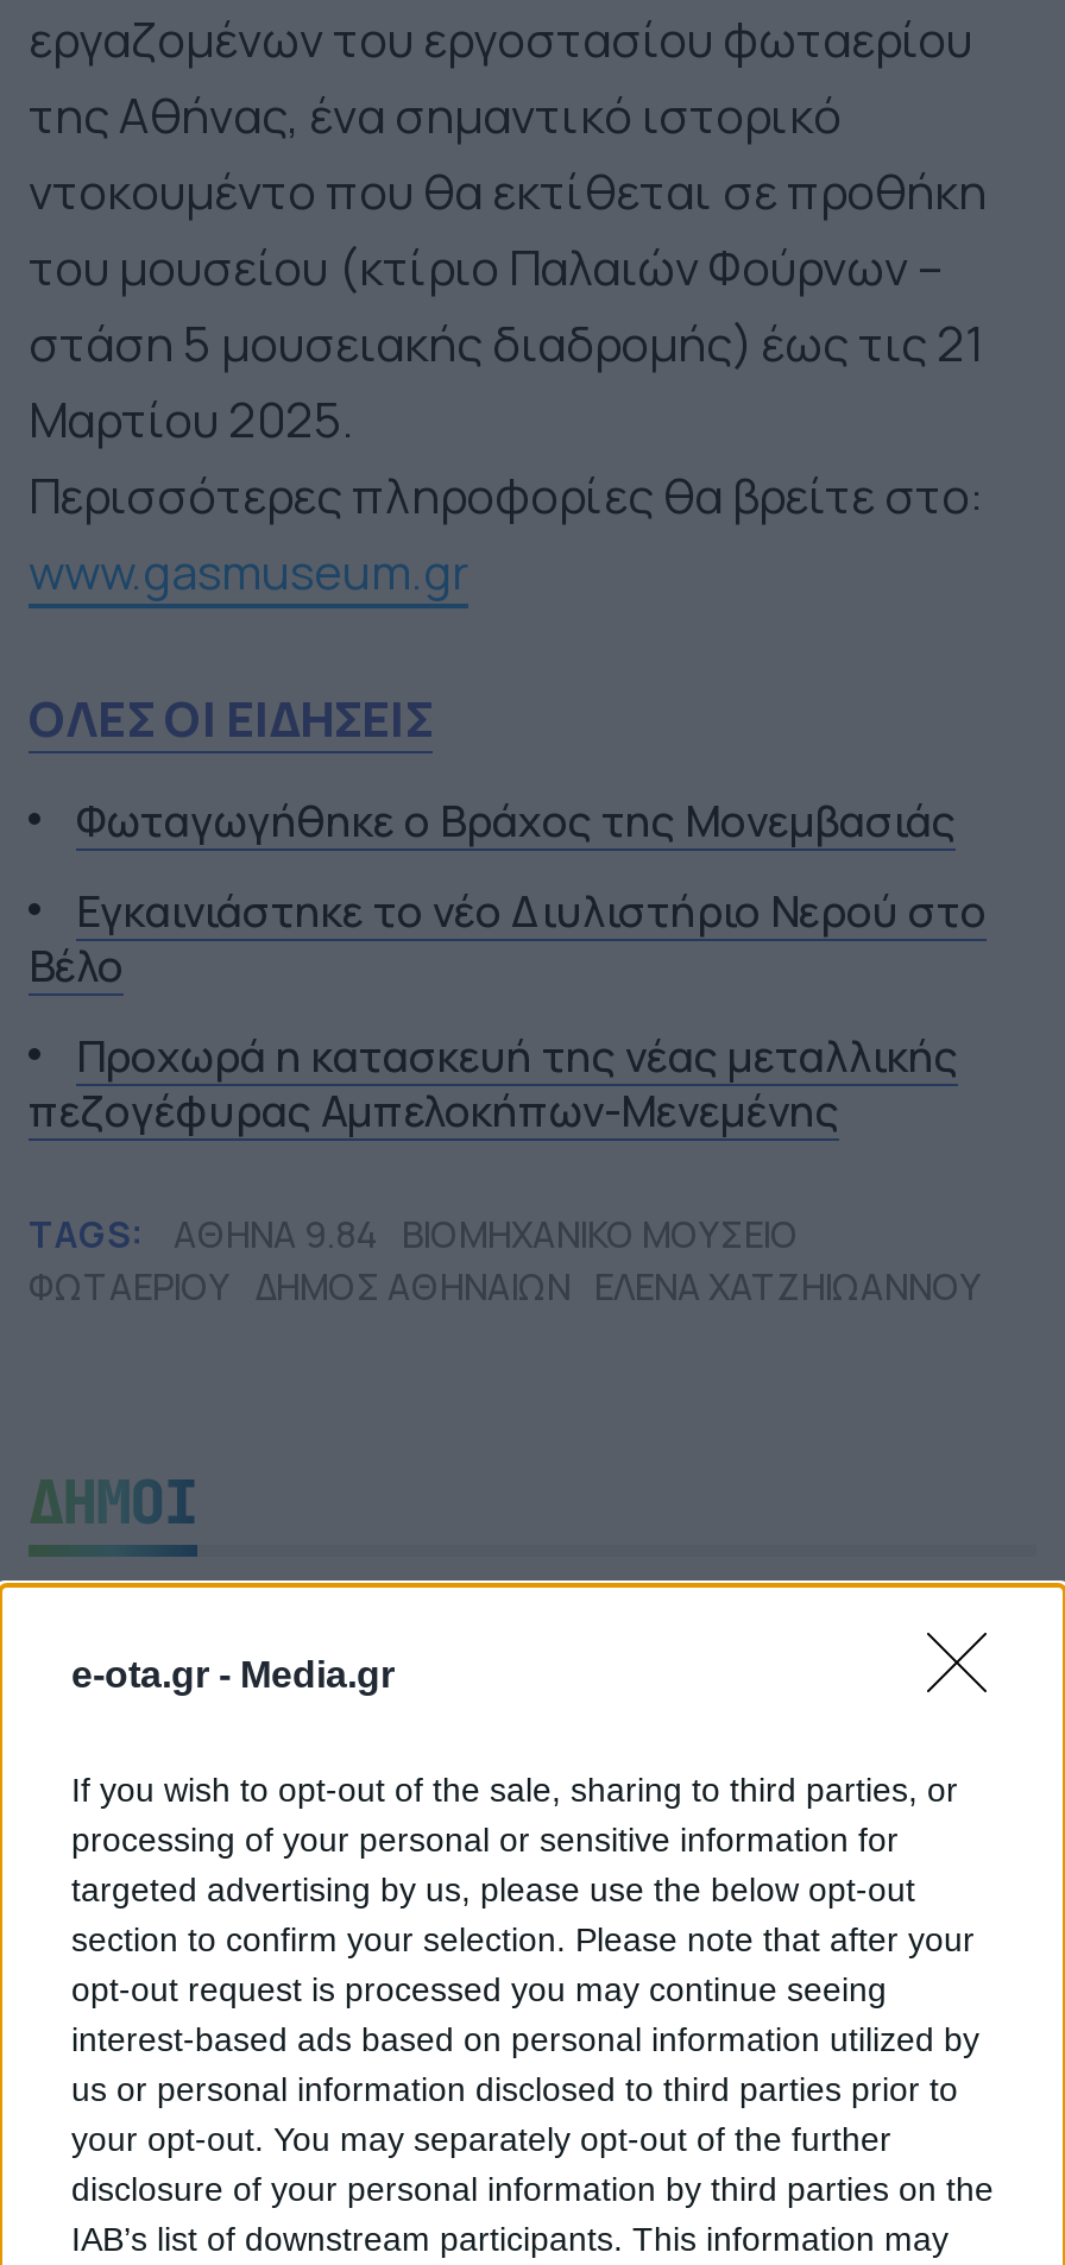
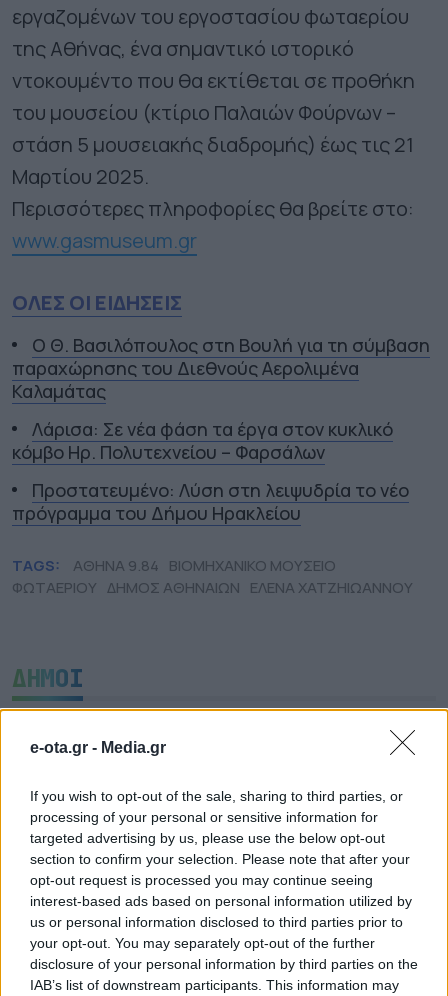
- Φωταγωγήθηκε ο Βράχος της Μονεμβασιάς
+ Ο Θ. Βασιλόπουλος στη Βουλή για τη σύμβαση
+ παραχώρησης του Διεθνούς Αερολιμένα
+ Καλαμάτας

- Εγκαινιάστηκε το νέο Διυλιστήριο Νερού στο
- Βέλο
+ Λάρισα: Σε νέα φάση τα έργα στον κυκλικό
+ κόμβο Ηρ. Πολυτεχνείου – Φαρσάλων

- Προχωρά η κατασκευή της νέας μεταλλικής
- πεζογέφυρας Αμπελοκήπων-Μενεμένης
+ Πρoστατευμένο: Λύση στη λειψυδρία το νέο
+ πρόγραμμα του Δήμου Ηρακλείου
